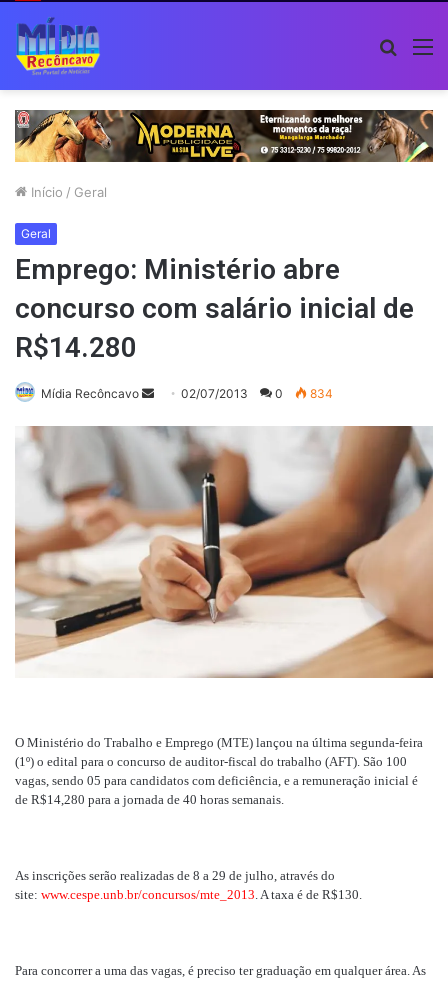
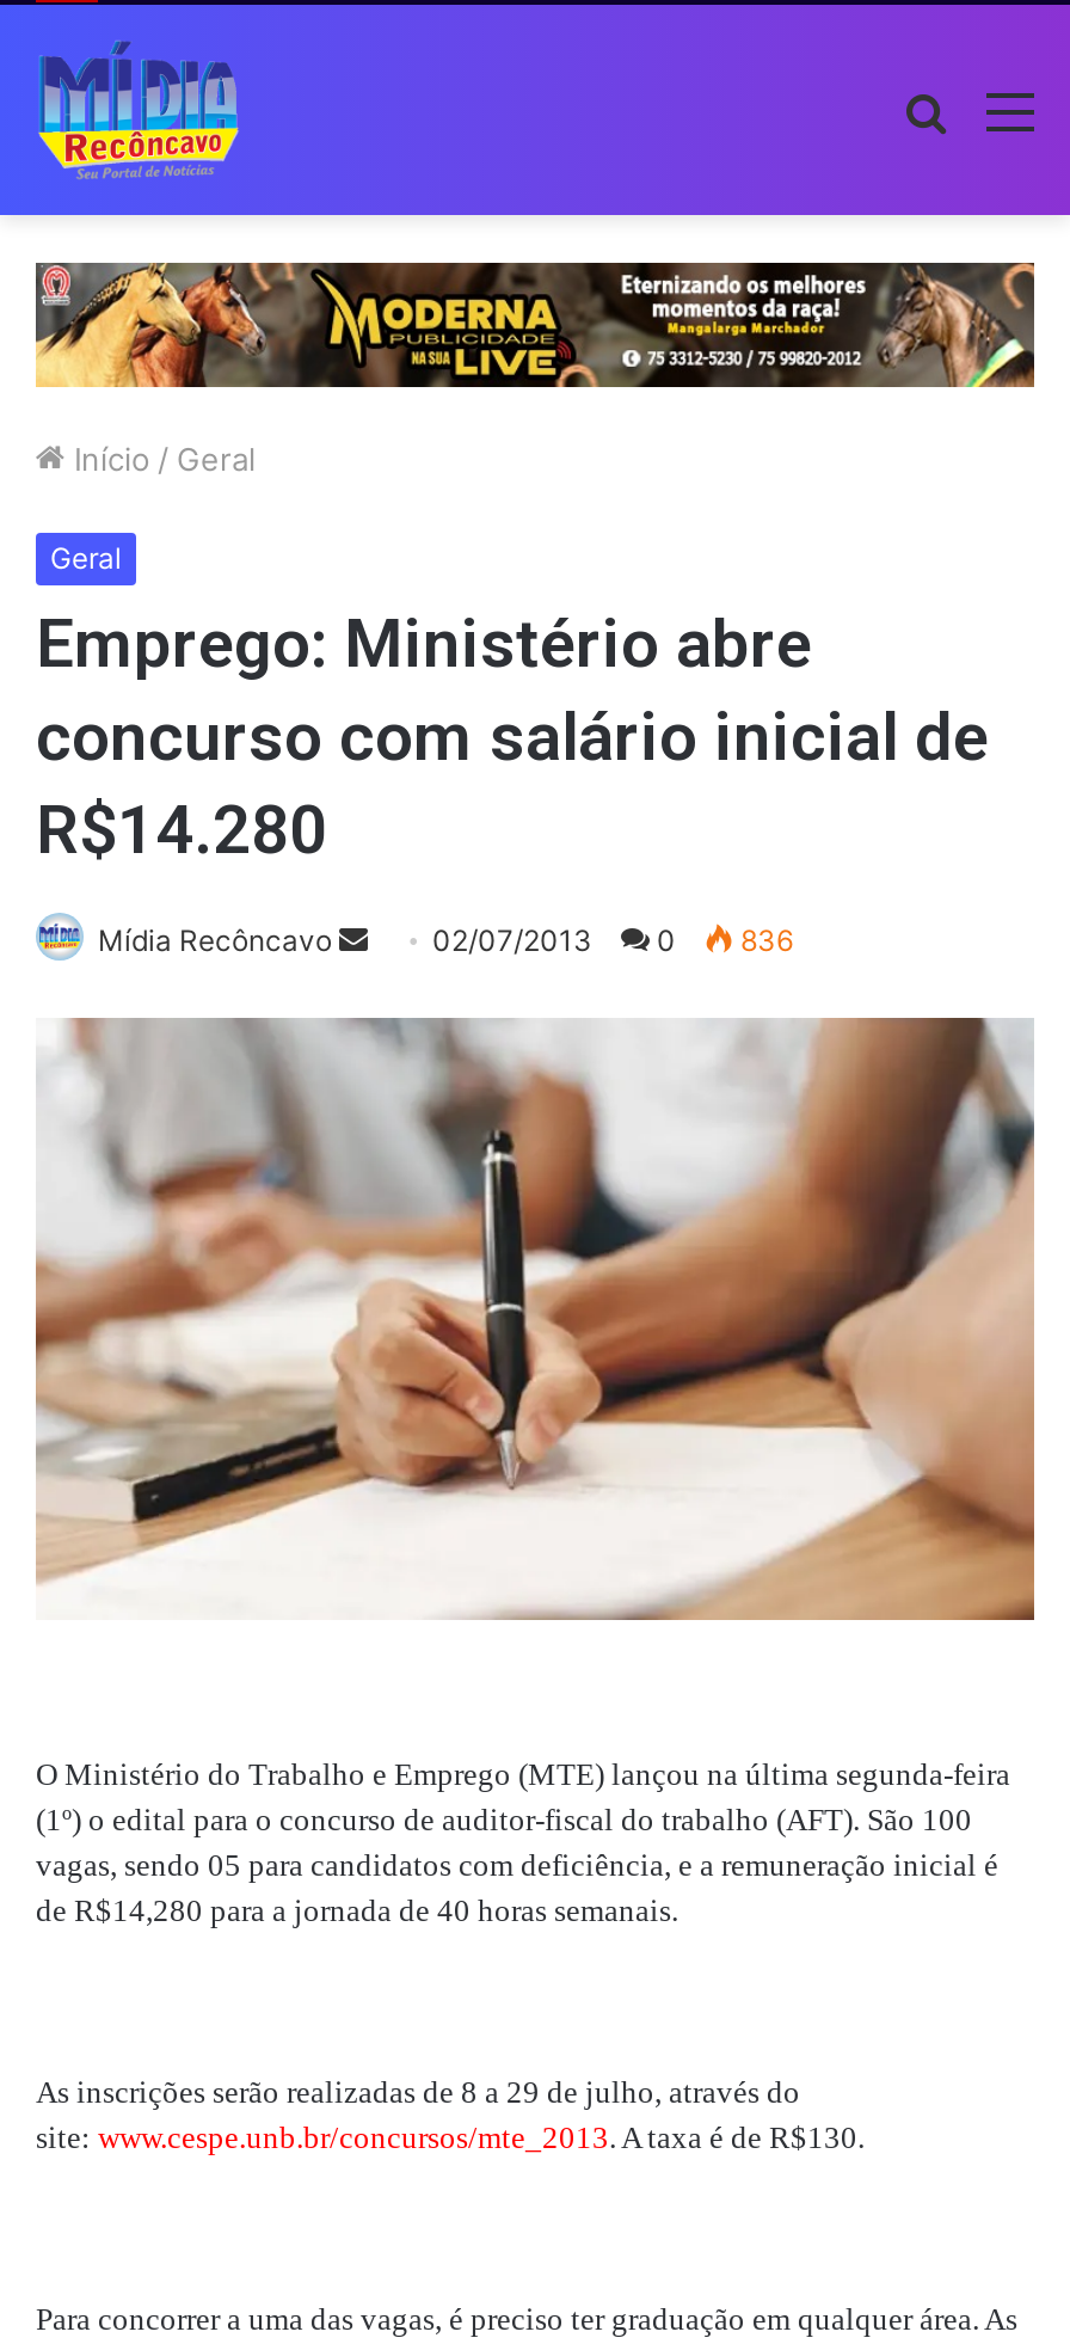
- 834
+ 836
